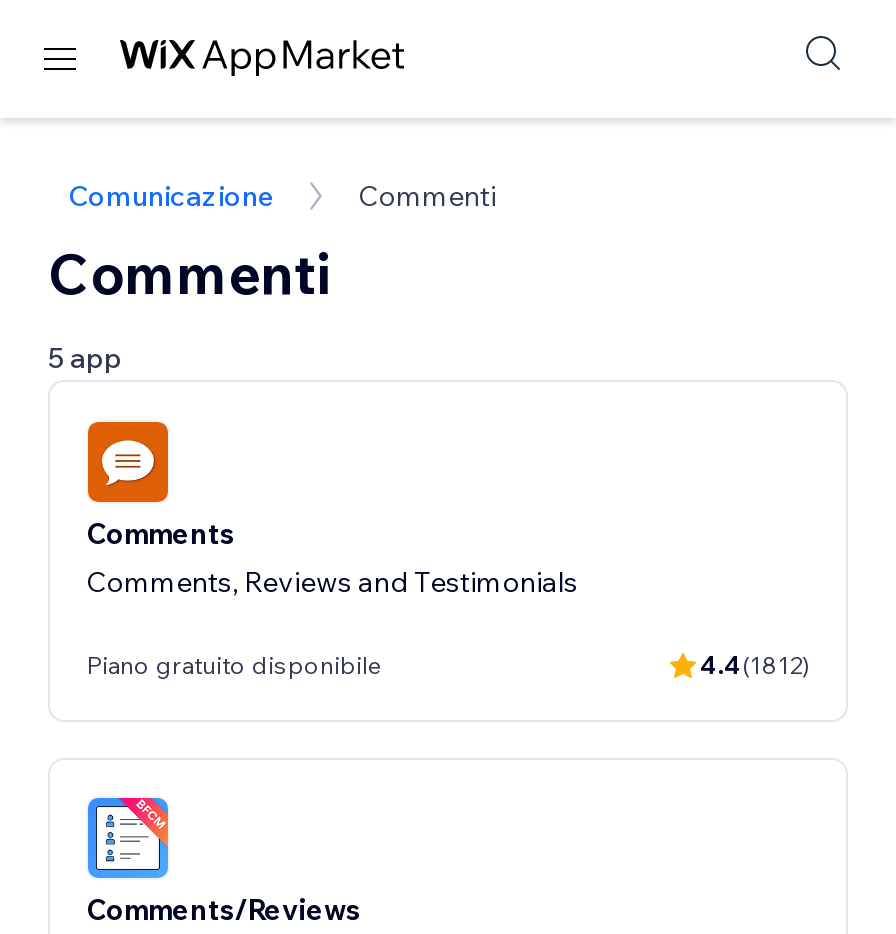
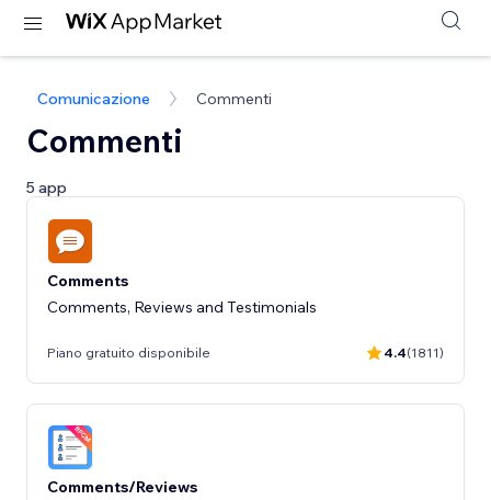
- 4.4(1812)
+ 4.4(1811)
